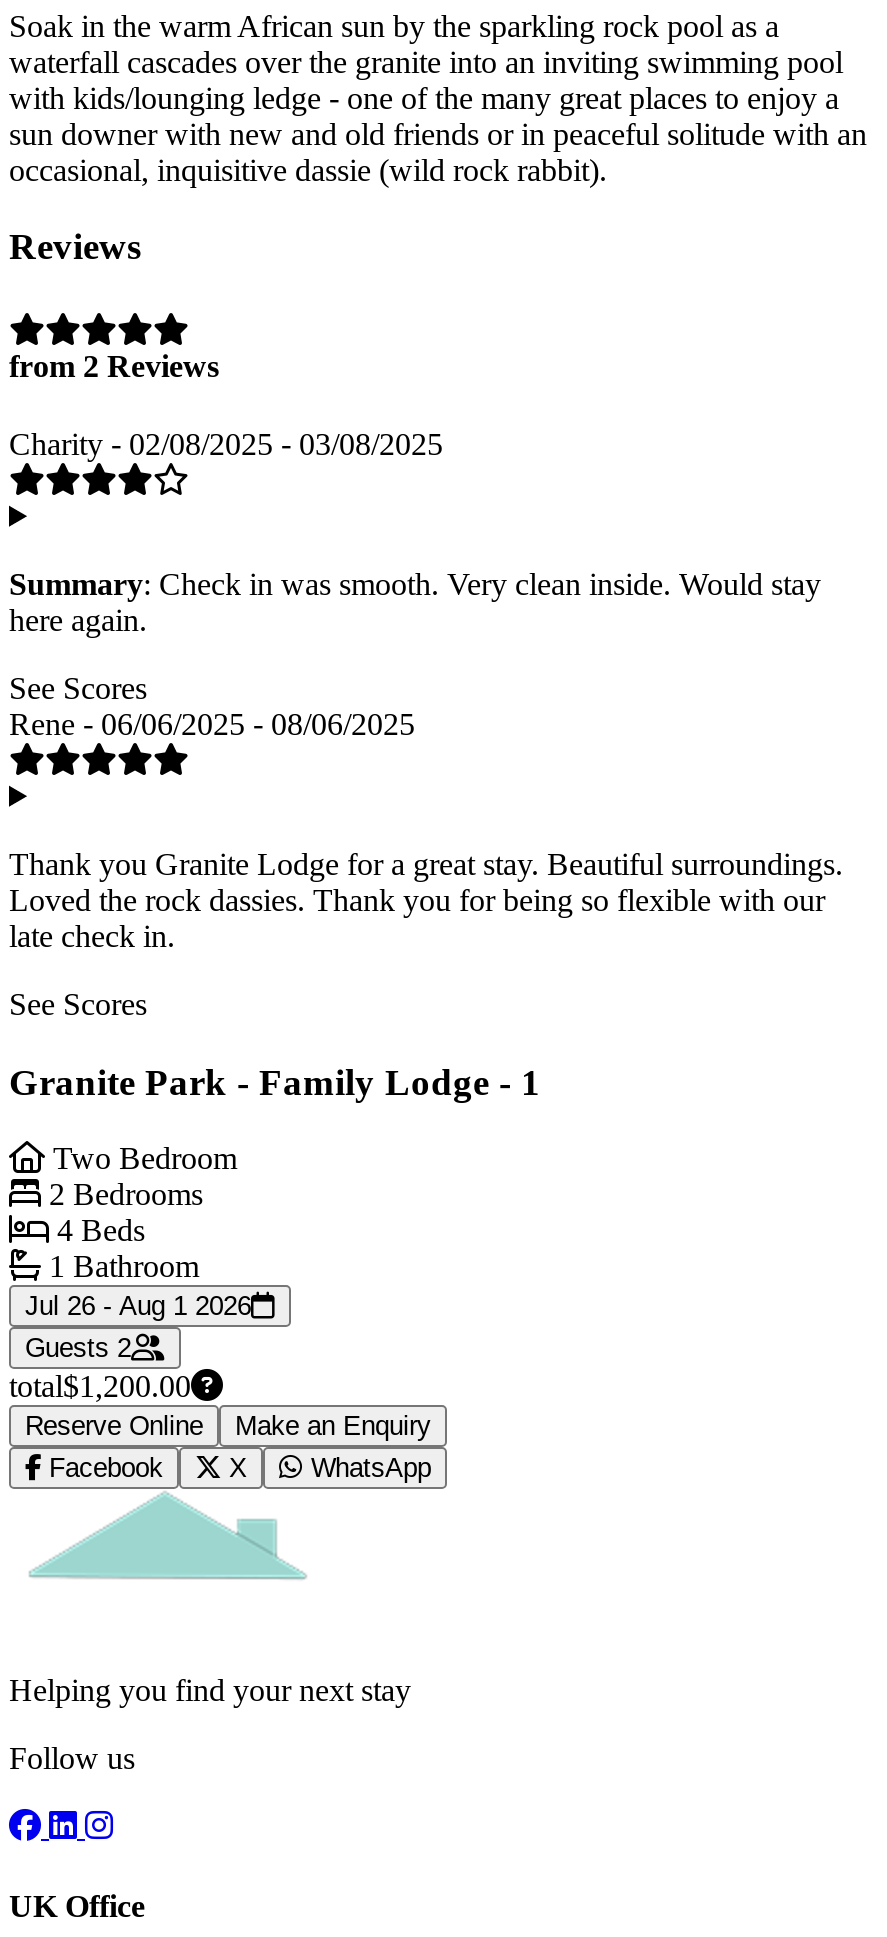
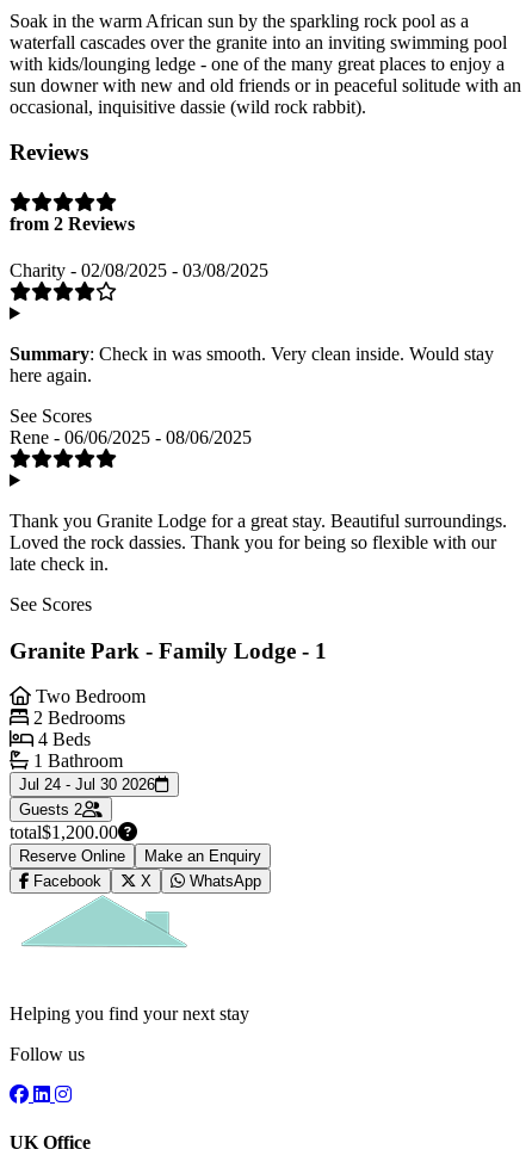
- Jul 26 - Aug 1 2026
+ Jul 24 - Jul 30 2026
